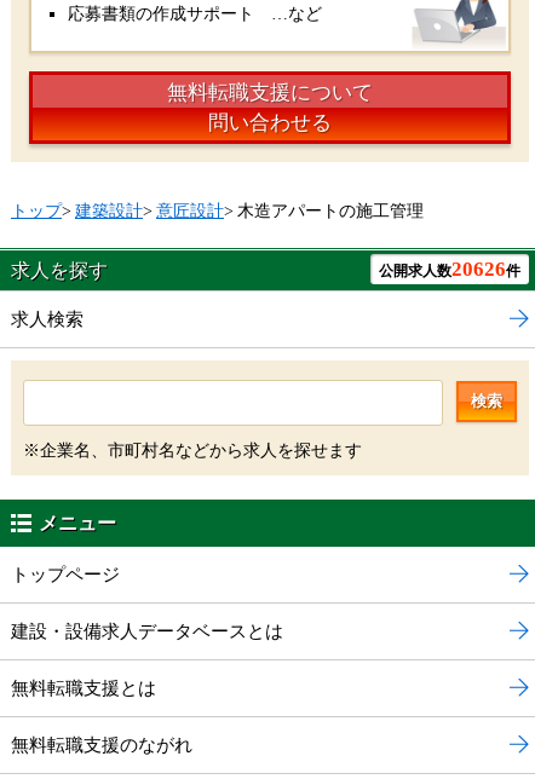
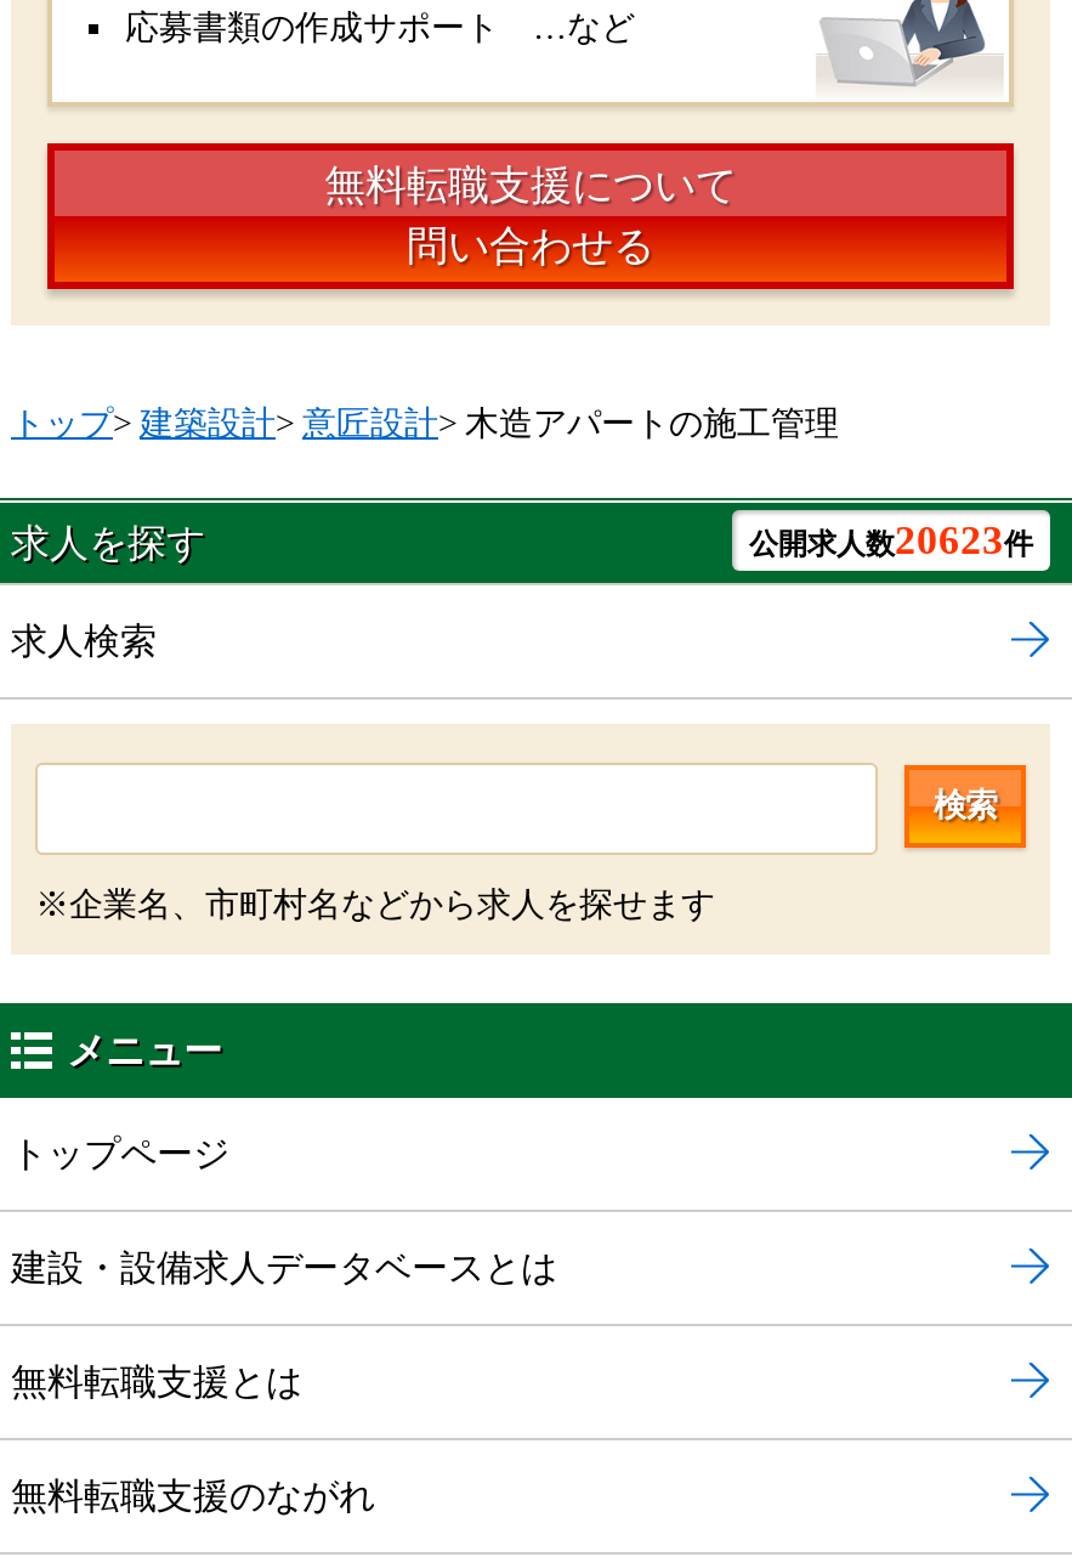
- 公開求人数20626件
+ 公開求人数20623件
